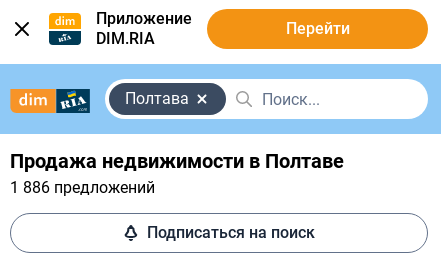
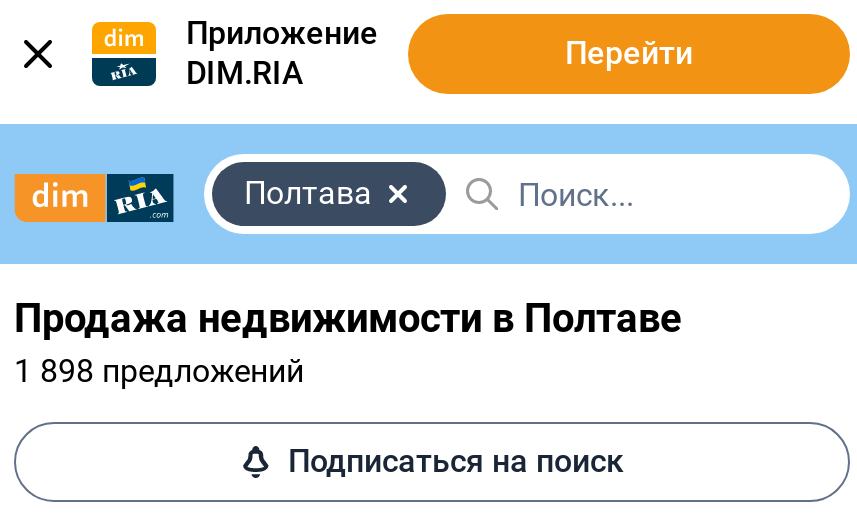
- 1 886 предложений
+ 1 898 предложений
